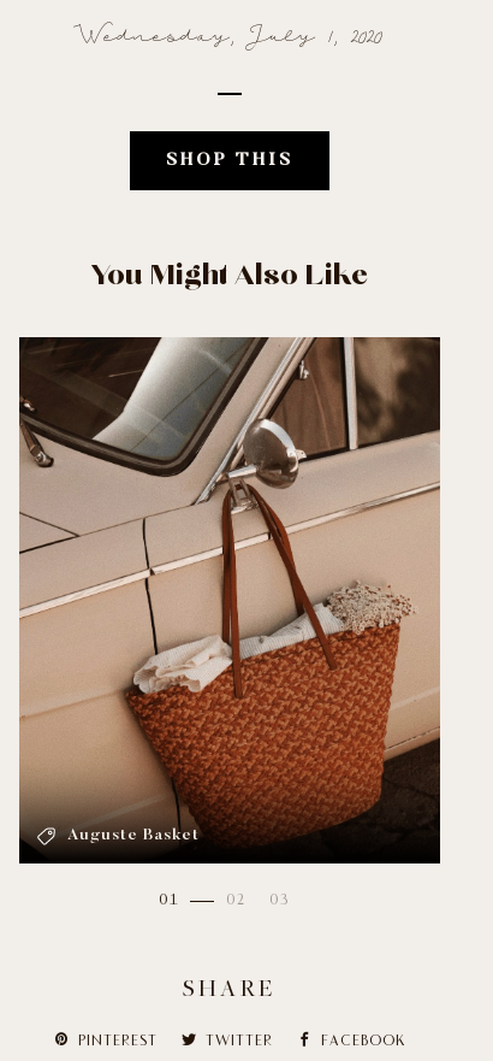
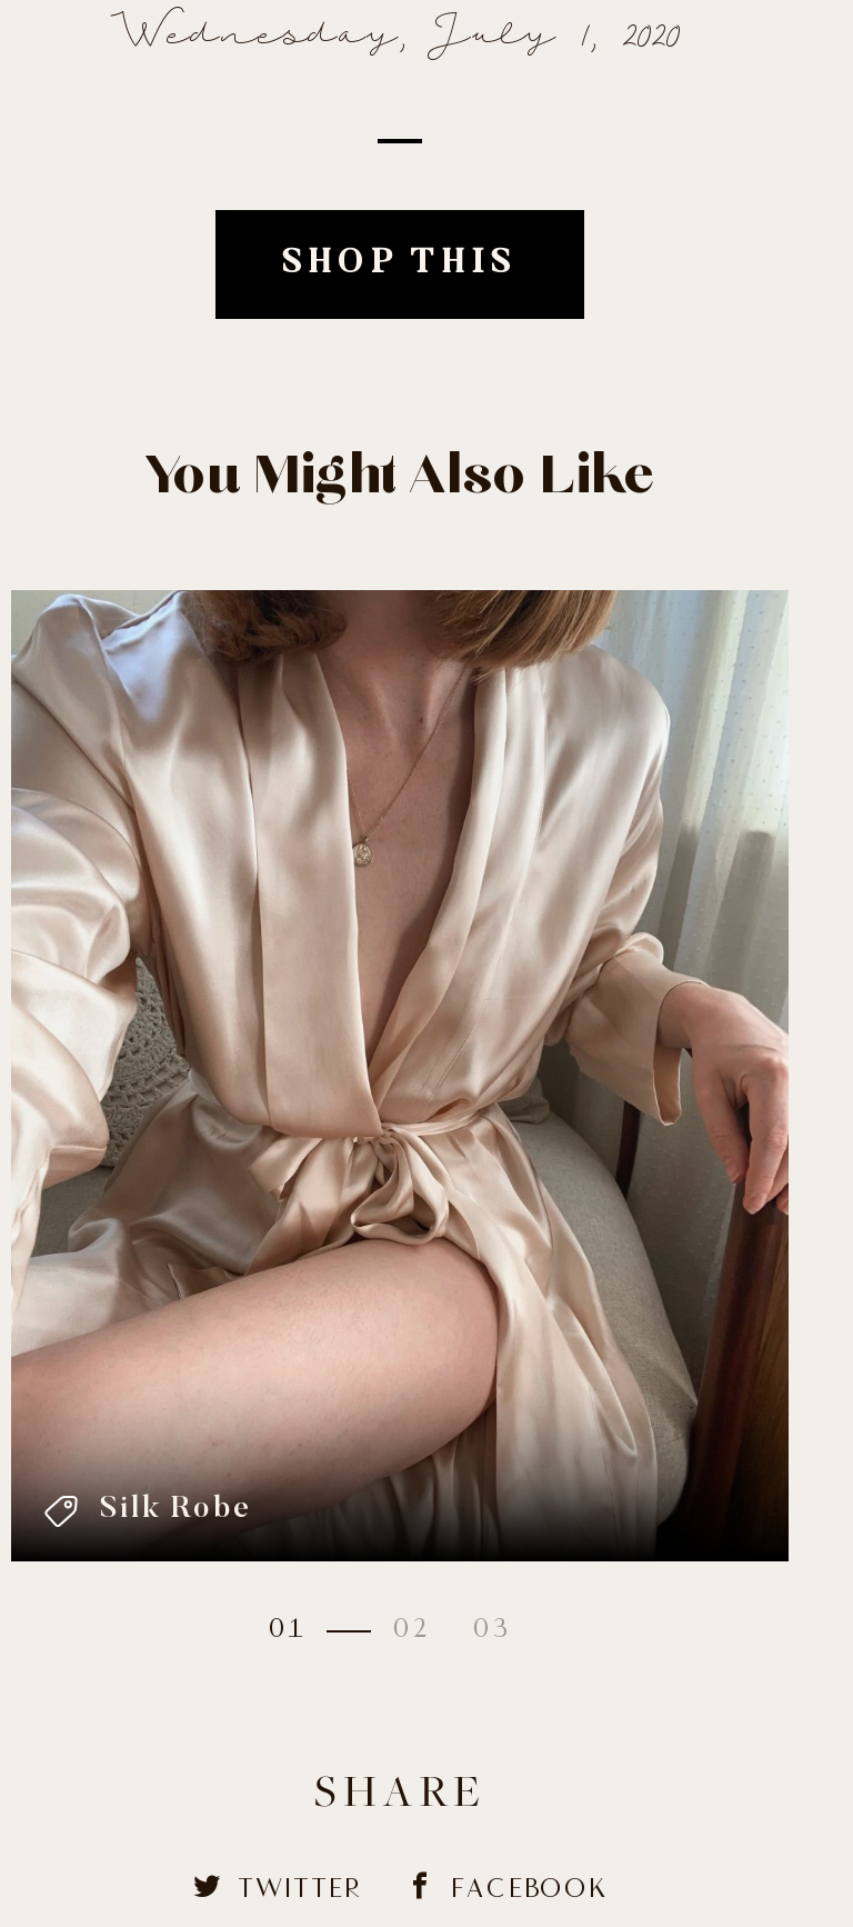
- [image]
- Auguste Basket
+ [image]
+ Silk Robe

- PINTEREST
